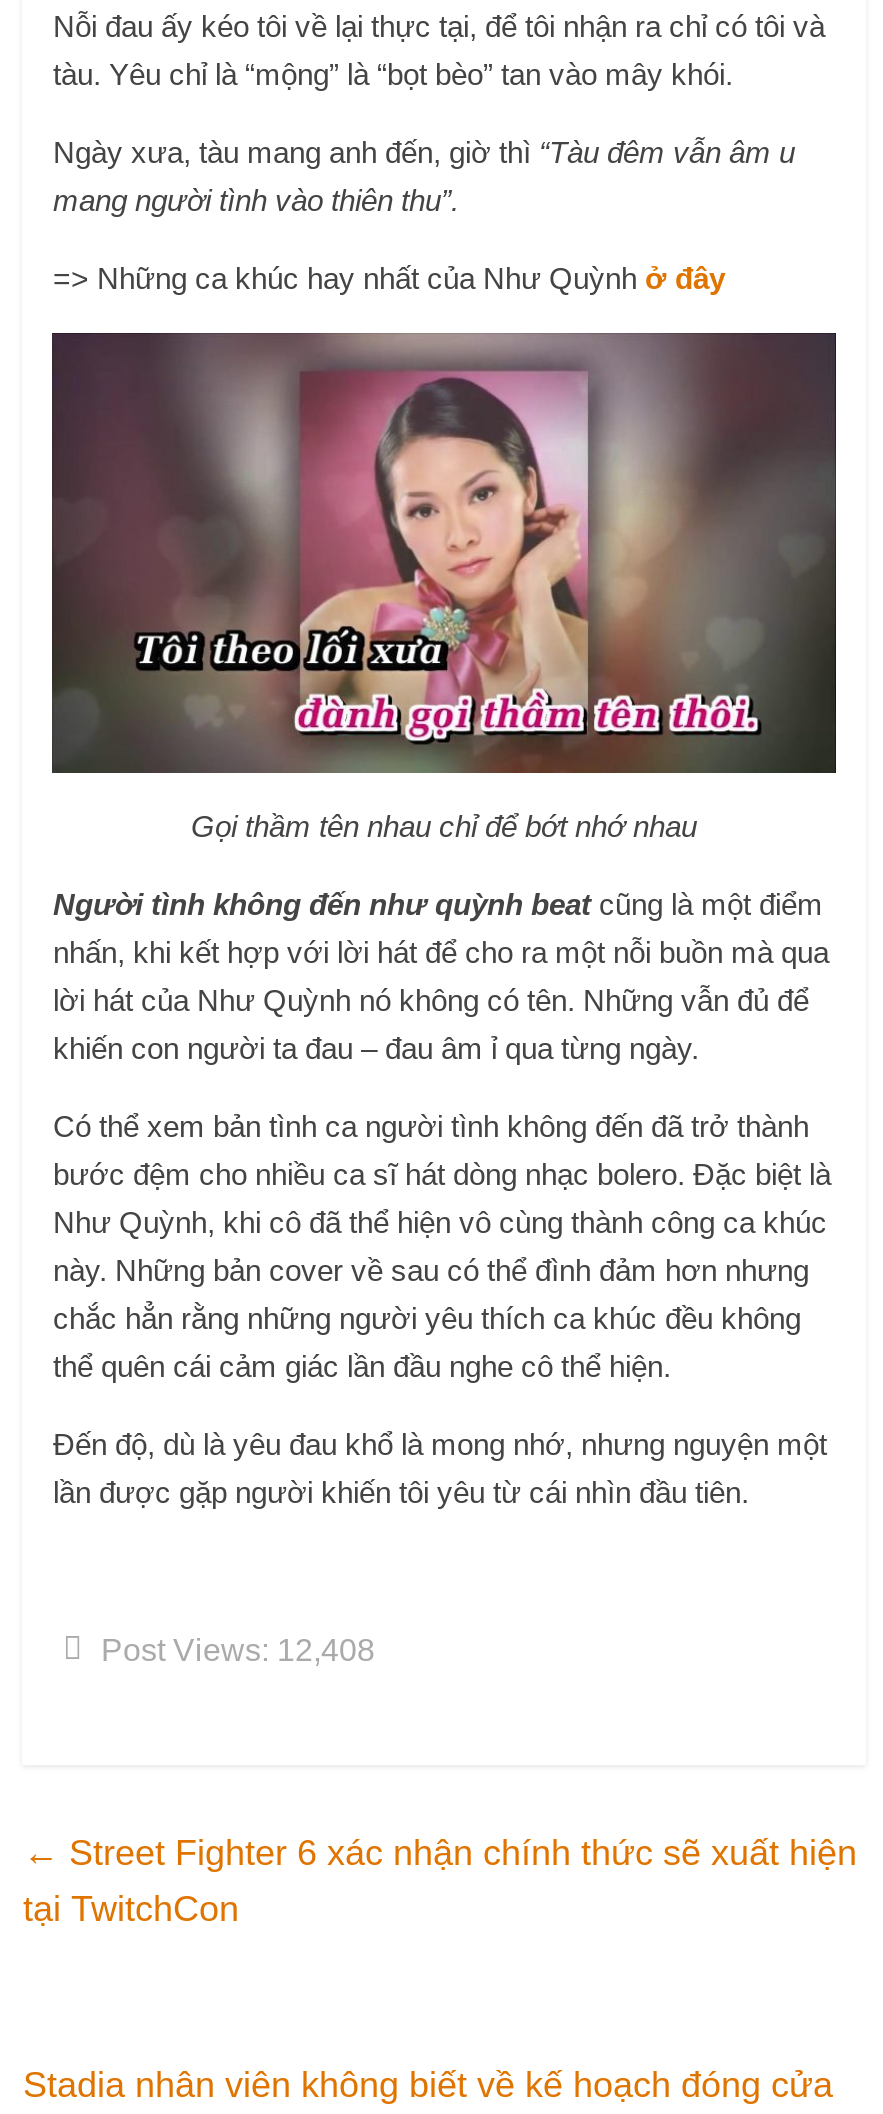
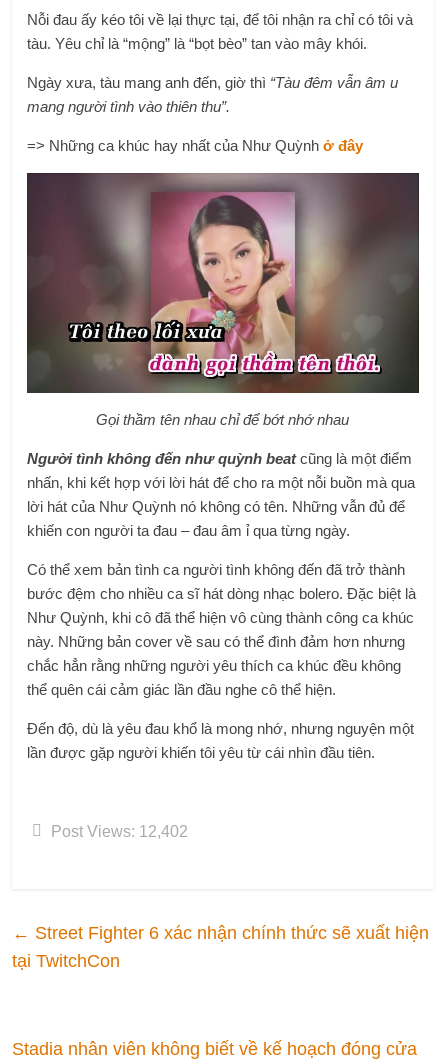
- Post Views: 12,408
+ Post Views: 12,402
